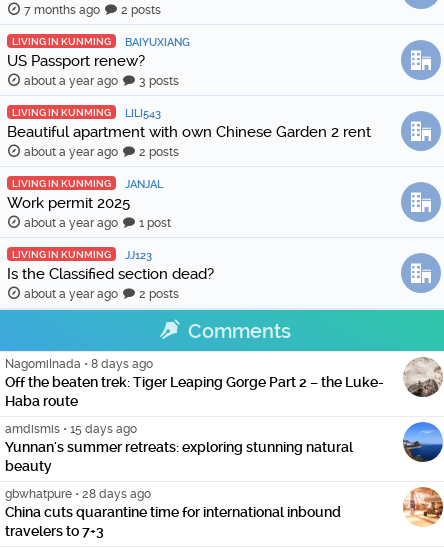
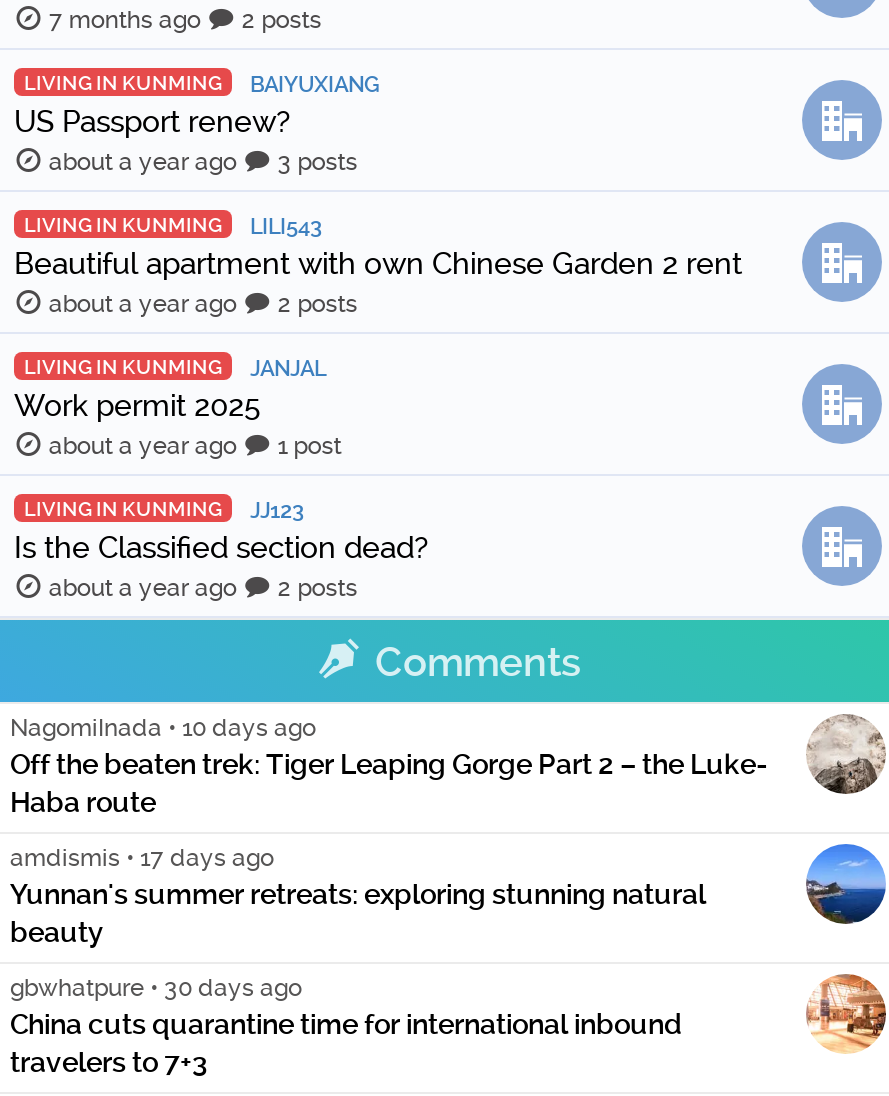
- NagomiInada • 8 days ago
+ NagomiInada • 10 days ago

- amdismis • 15 days ago
+ amdismis • 17 days ago

- gbwhatpure • 28 days ago
+ gbwhatpure • 30 days ago
